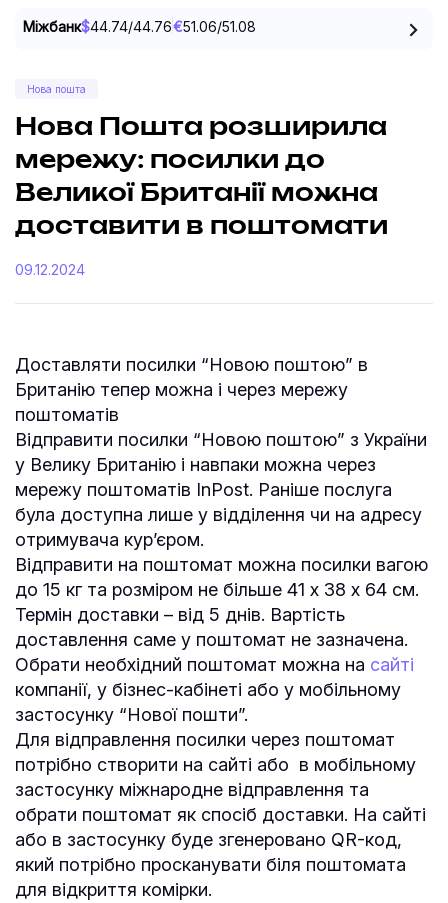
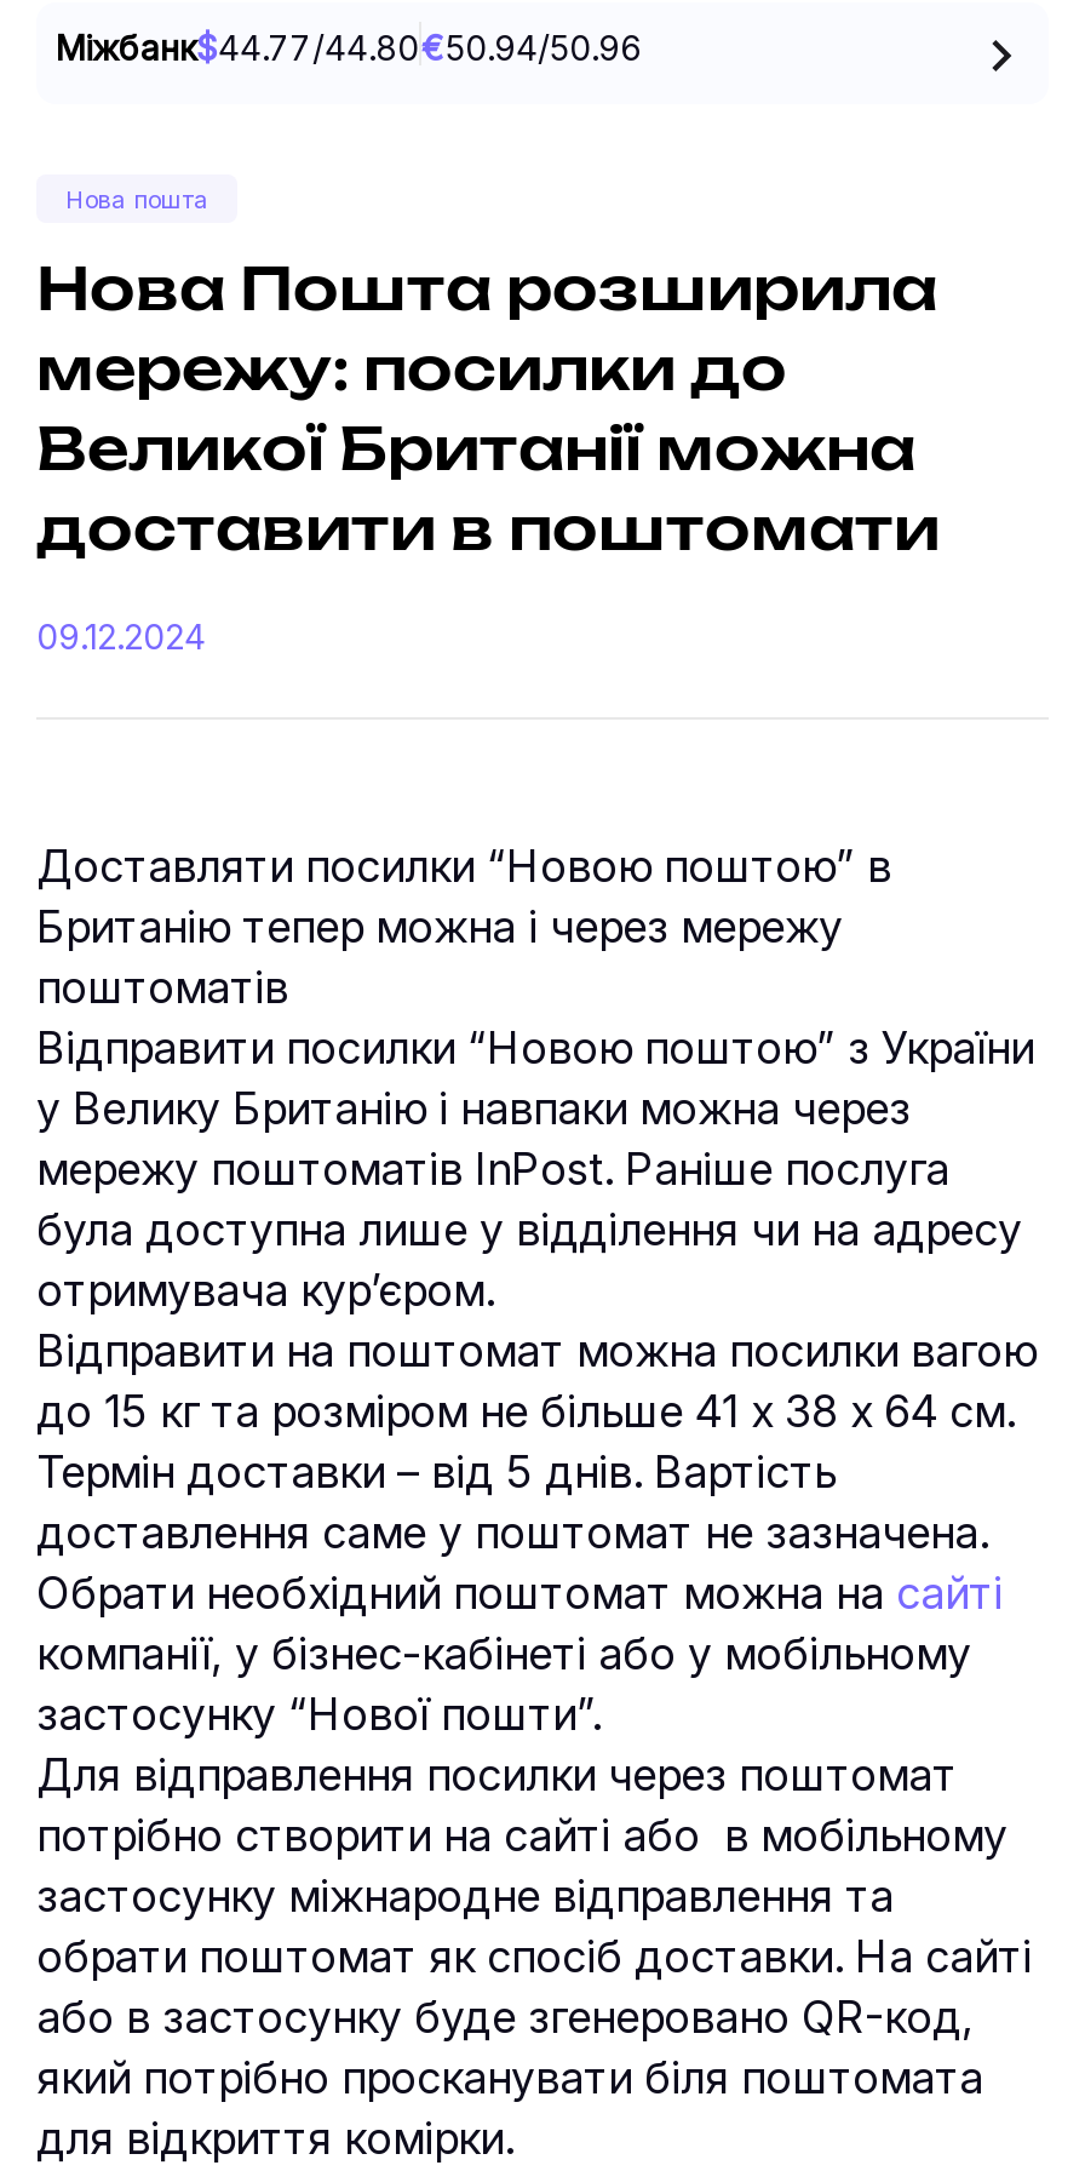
- Міжбанк$44.74 / 44.76€51.06/51.08
+ Міжбанк$44.77 / 44.80€50.94/50.96
